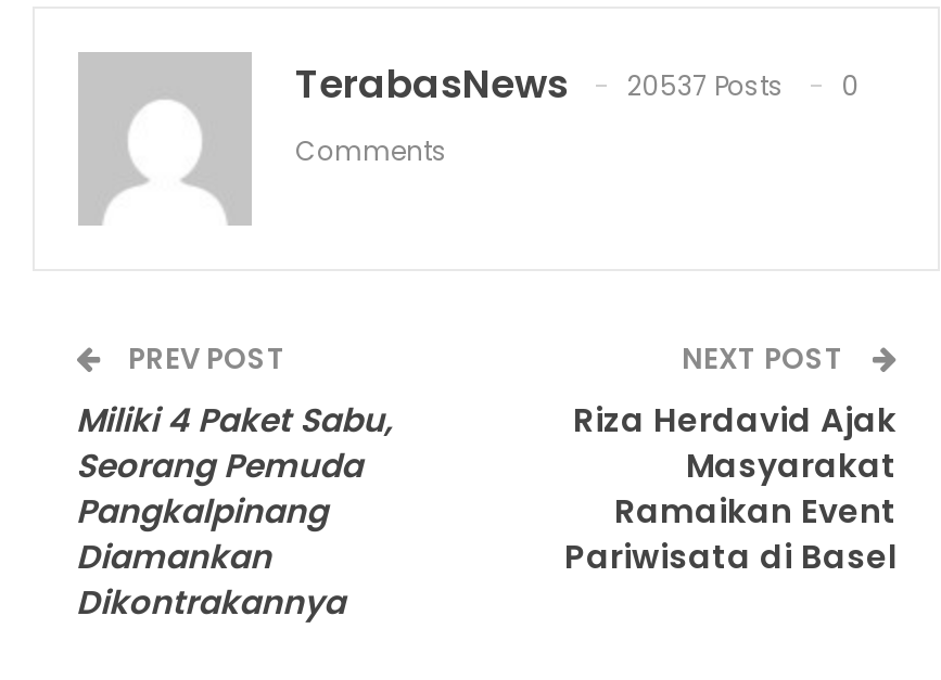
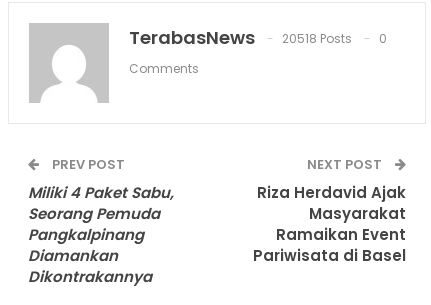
- TerabasNews 20537 Posts 0
+ TerabasNews 20518 Posts 0
